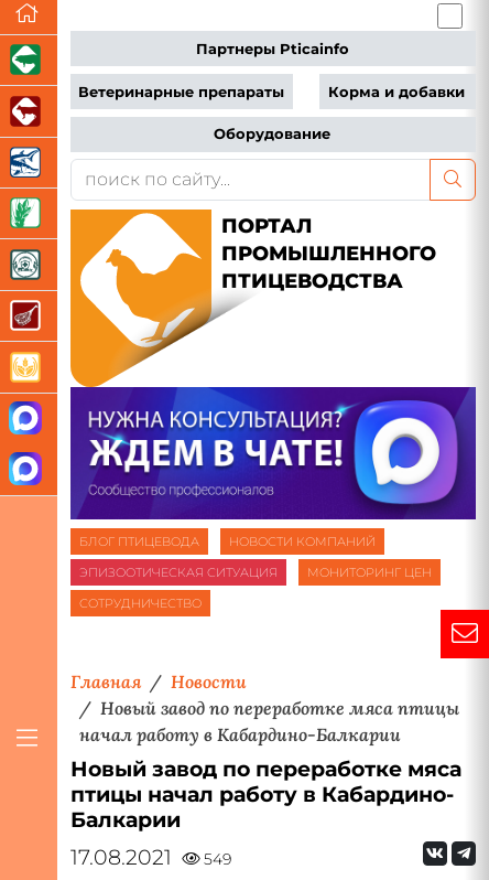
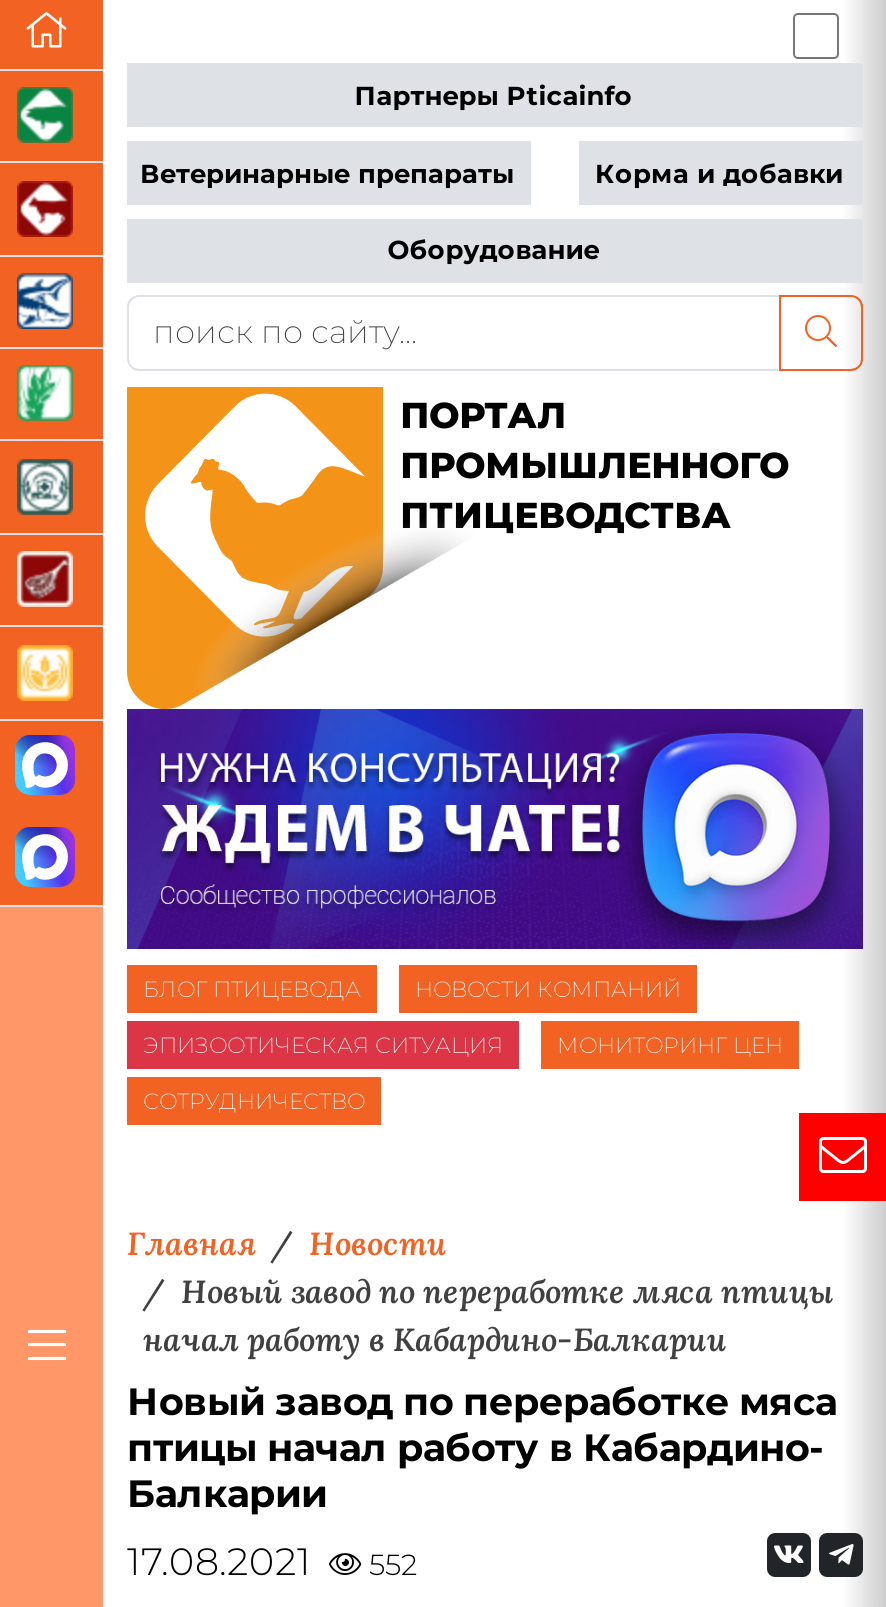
- 17.08.2021 549
+ 17.08.2021 552
